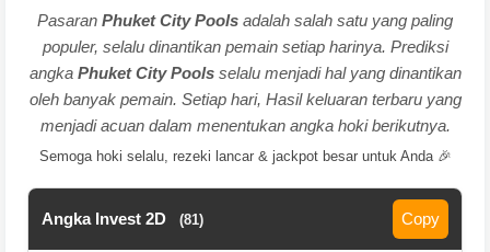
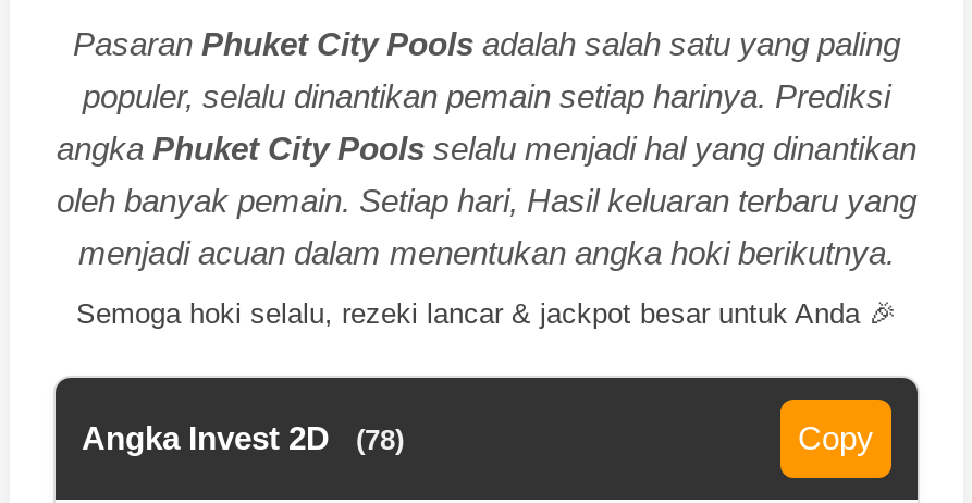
- Angka Invest 2D (81)
+ Angka Invest 2D (78)
